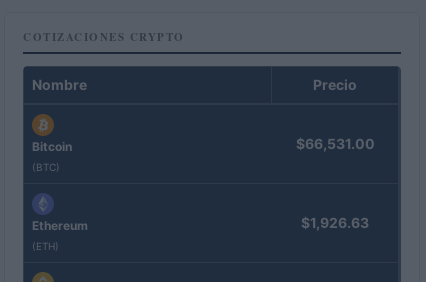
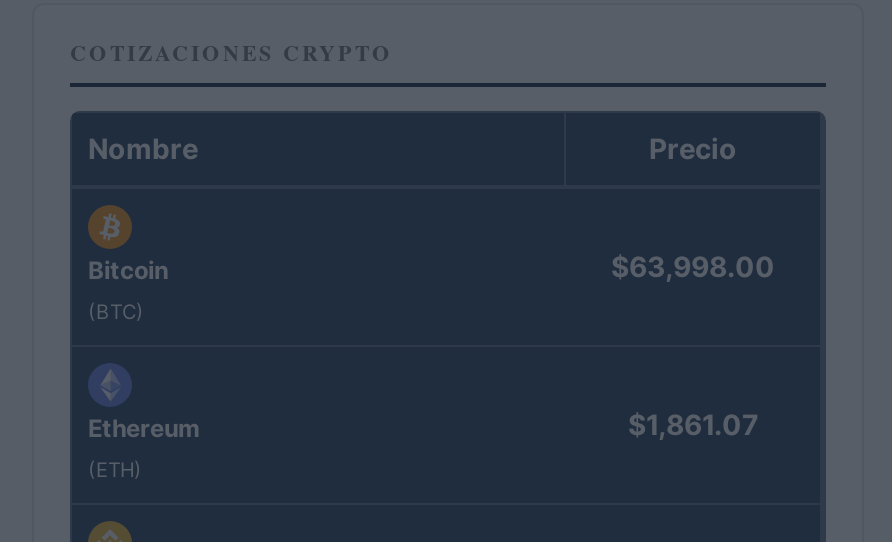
- $66,531.00
+ $63,998.00

- $1,926.63
+ $1,861.07
